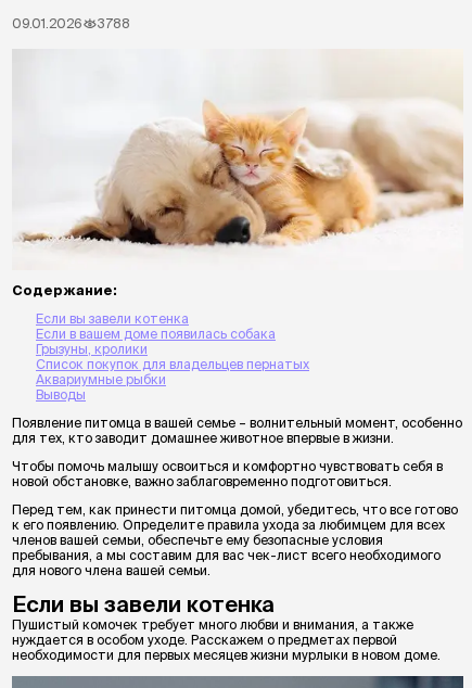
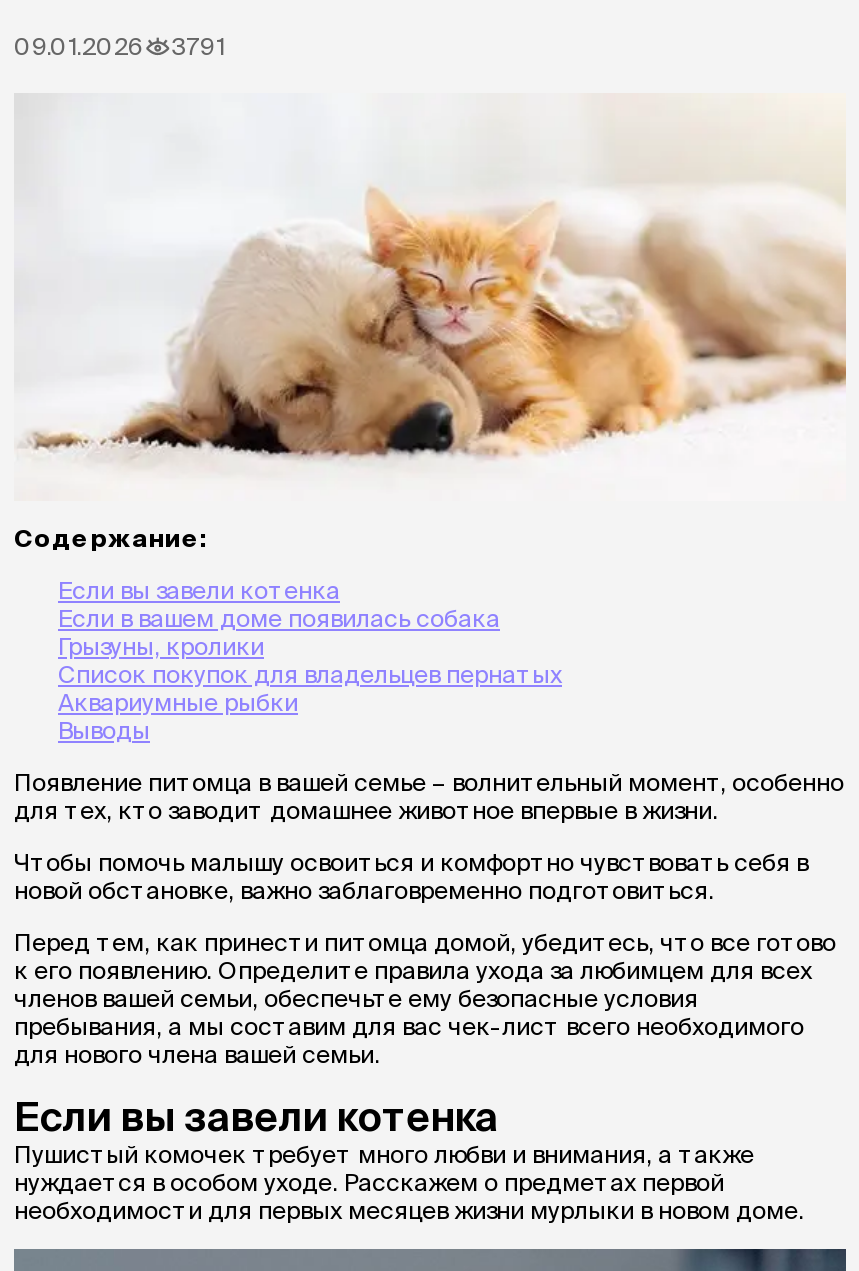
- 09.01.2026 3788
+ 09.01.2026 3791
